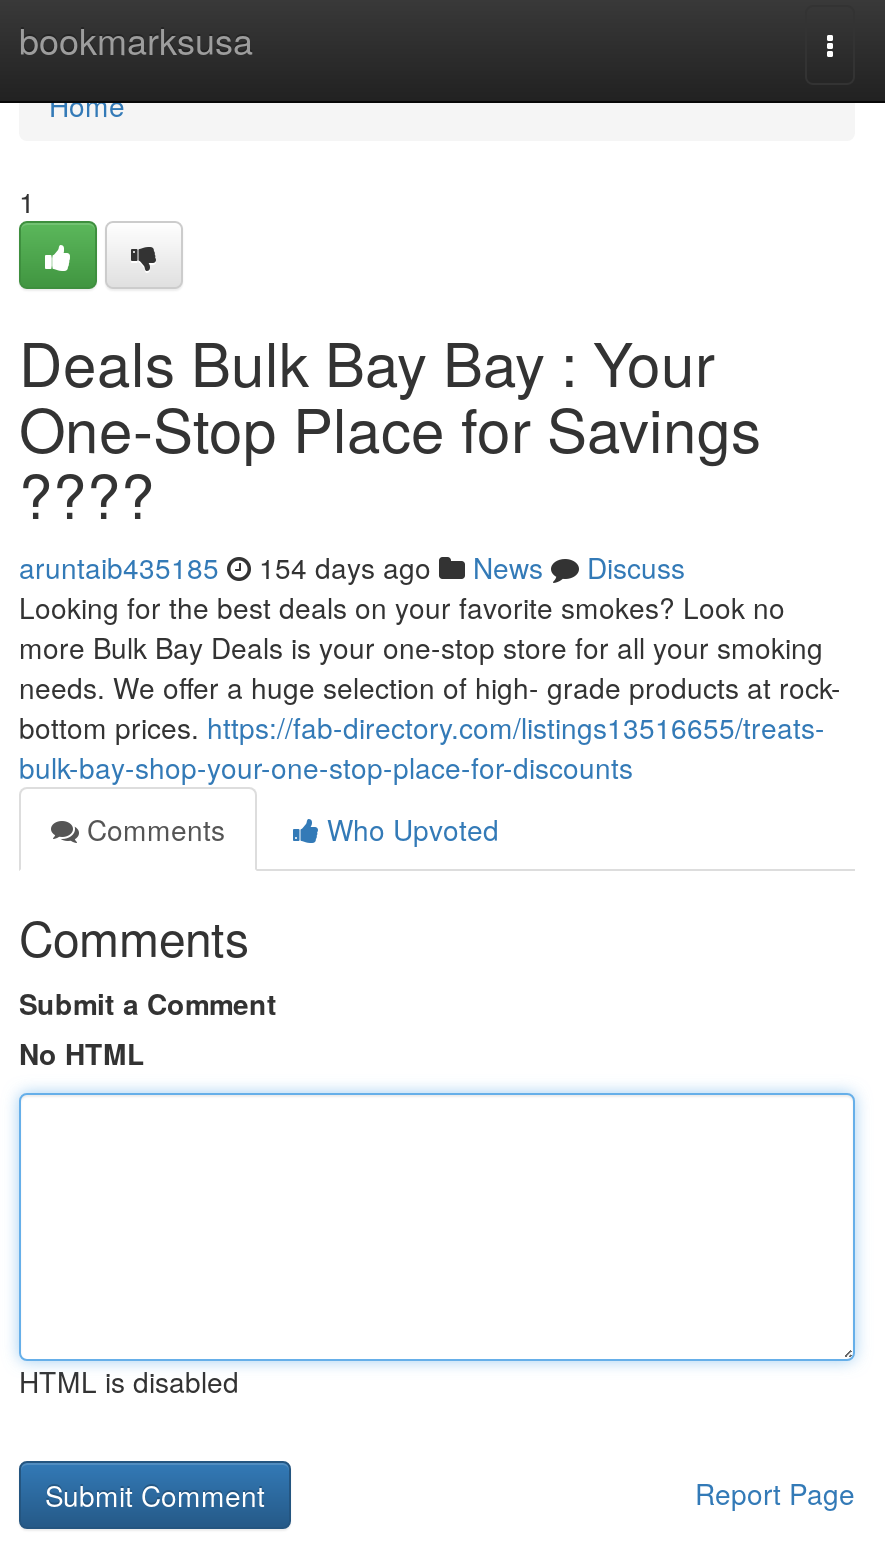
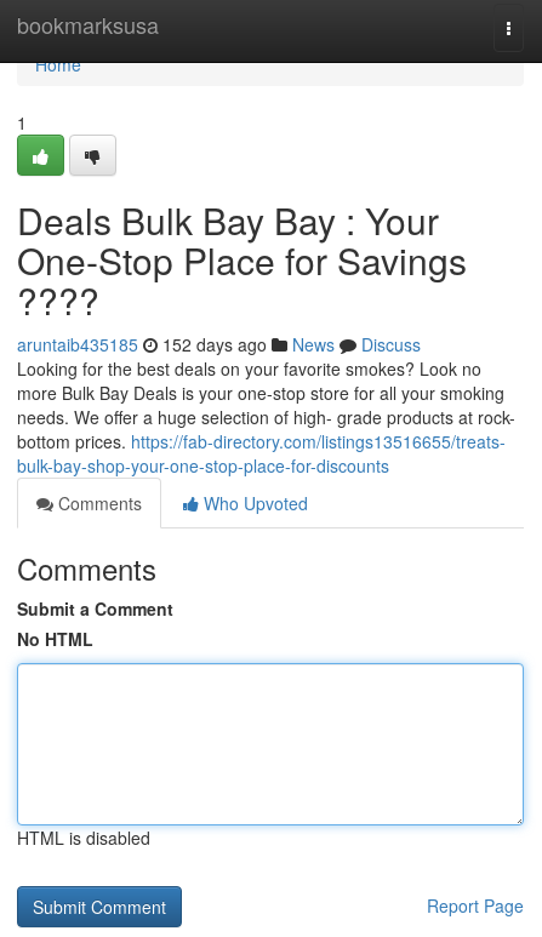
- aruntaib435185 154 days ago News Discuss
+ aruntaib435185 152 days ago News Discuss
